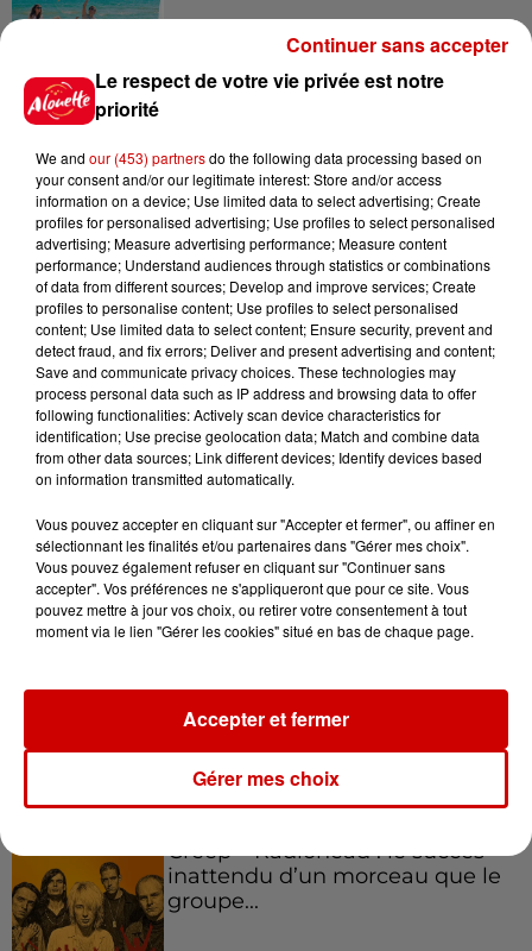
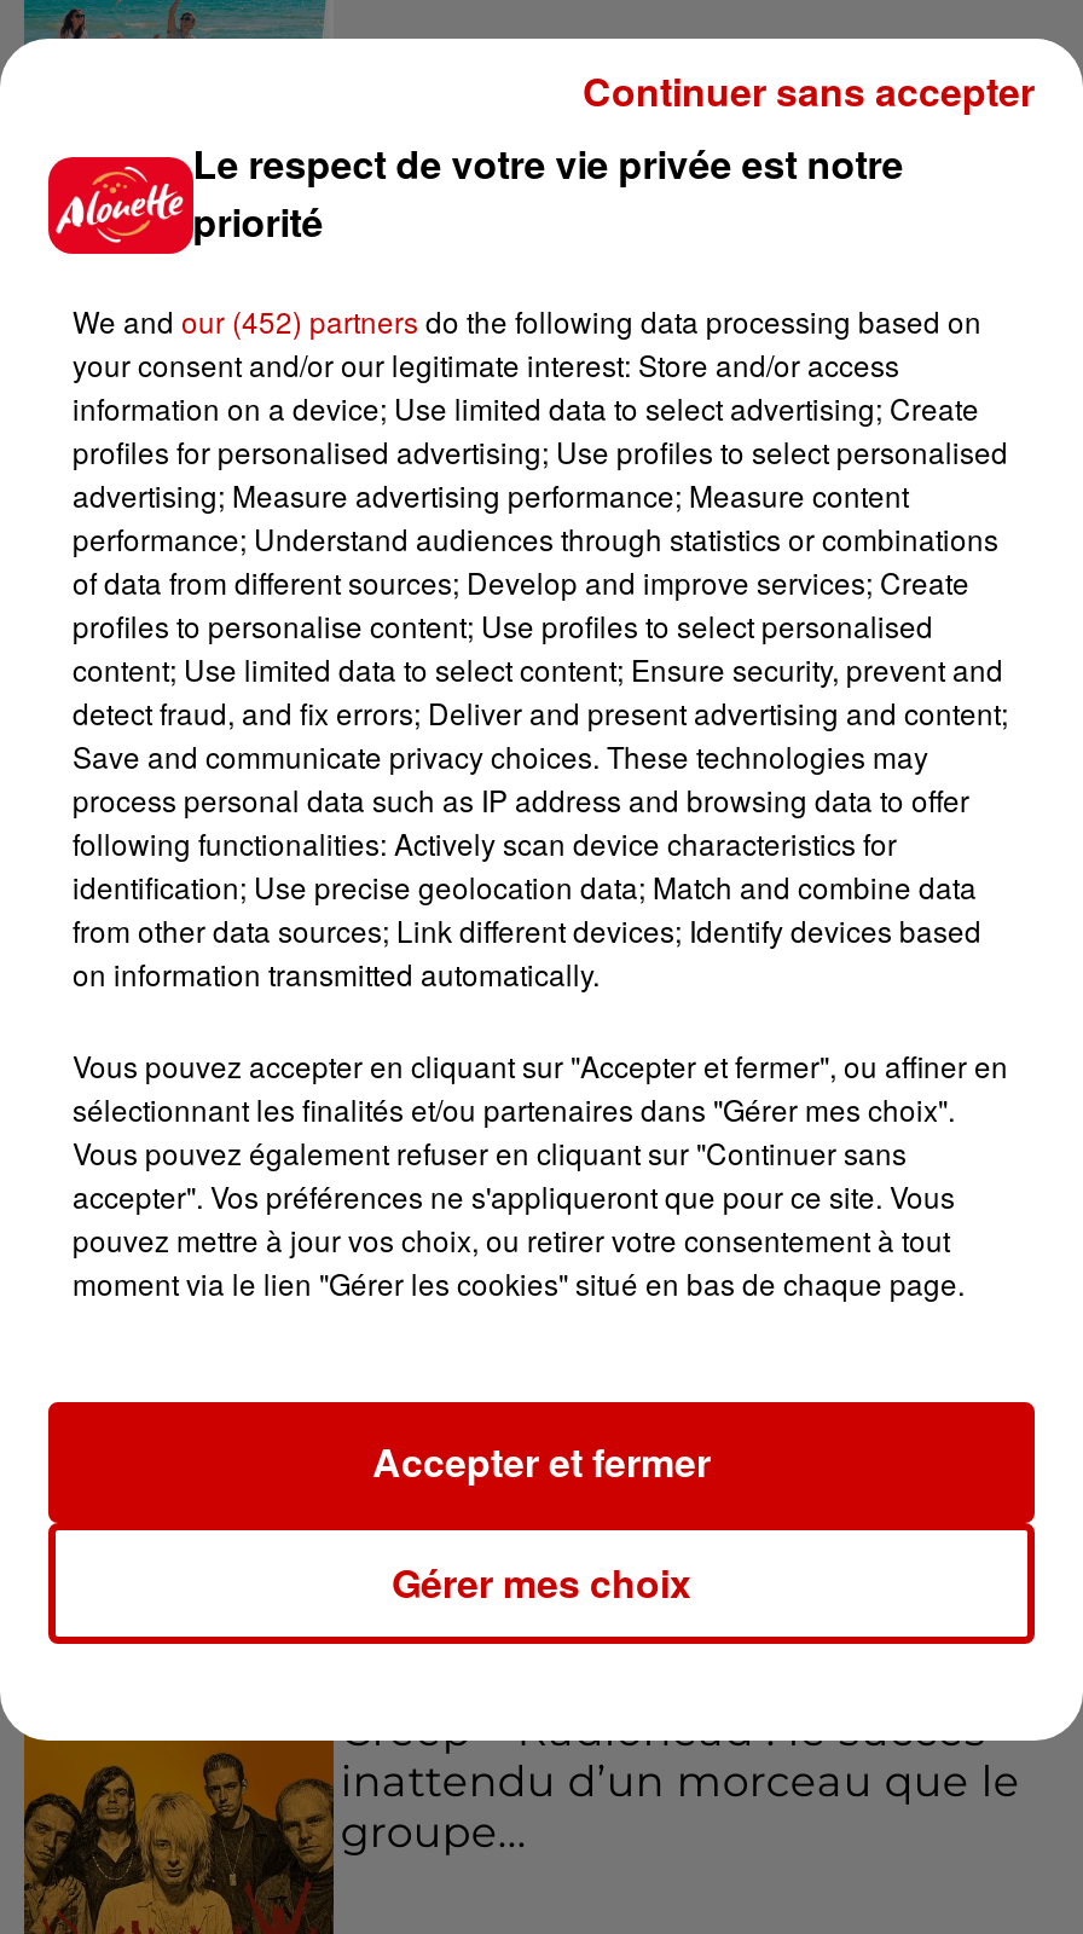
- We and our (453) partners do the following data processing based on
+ We and our (452) partners do the following data processing based on
